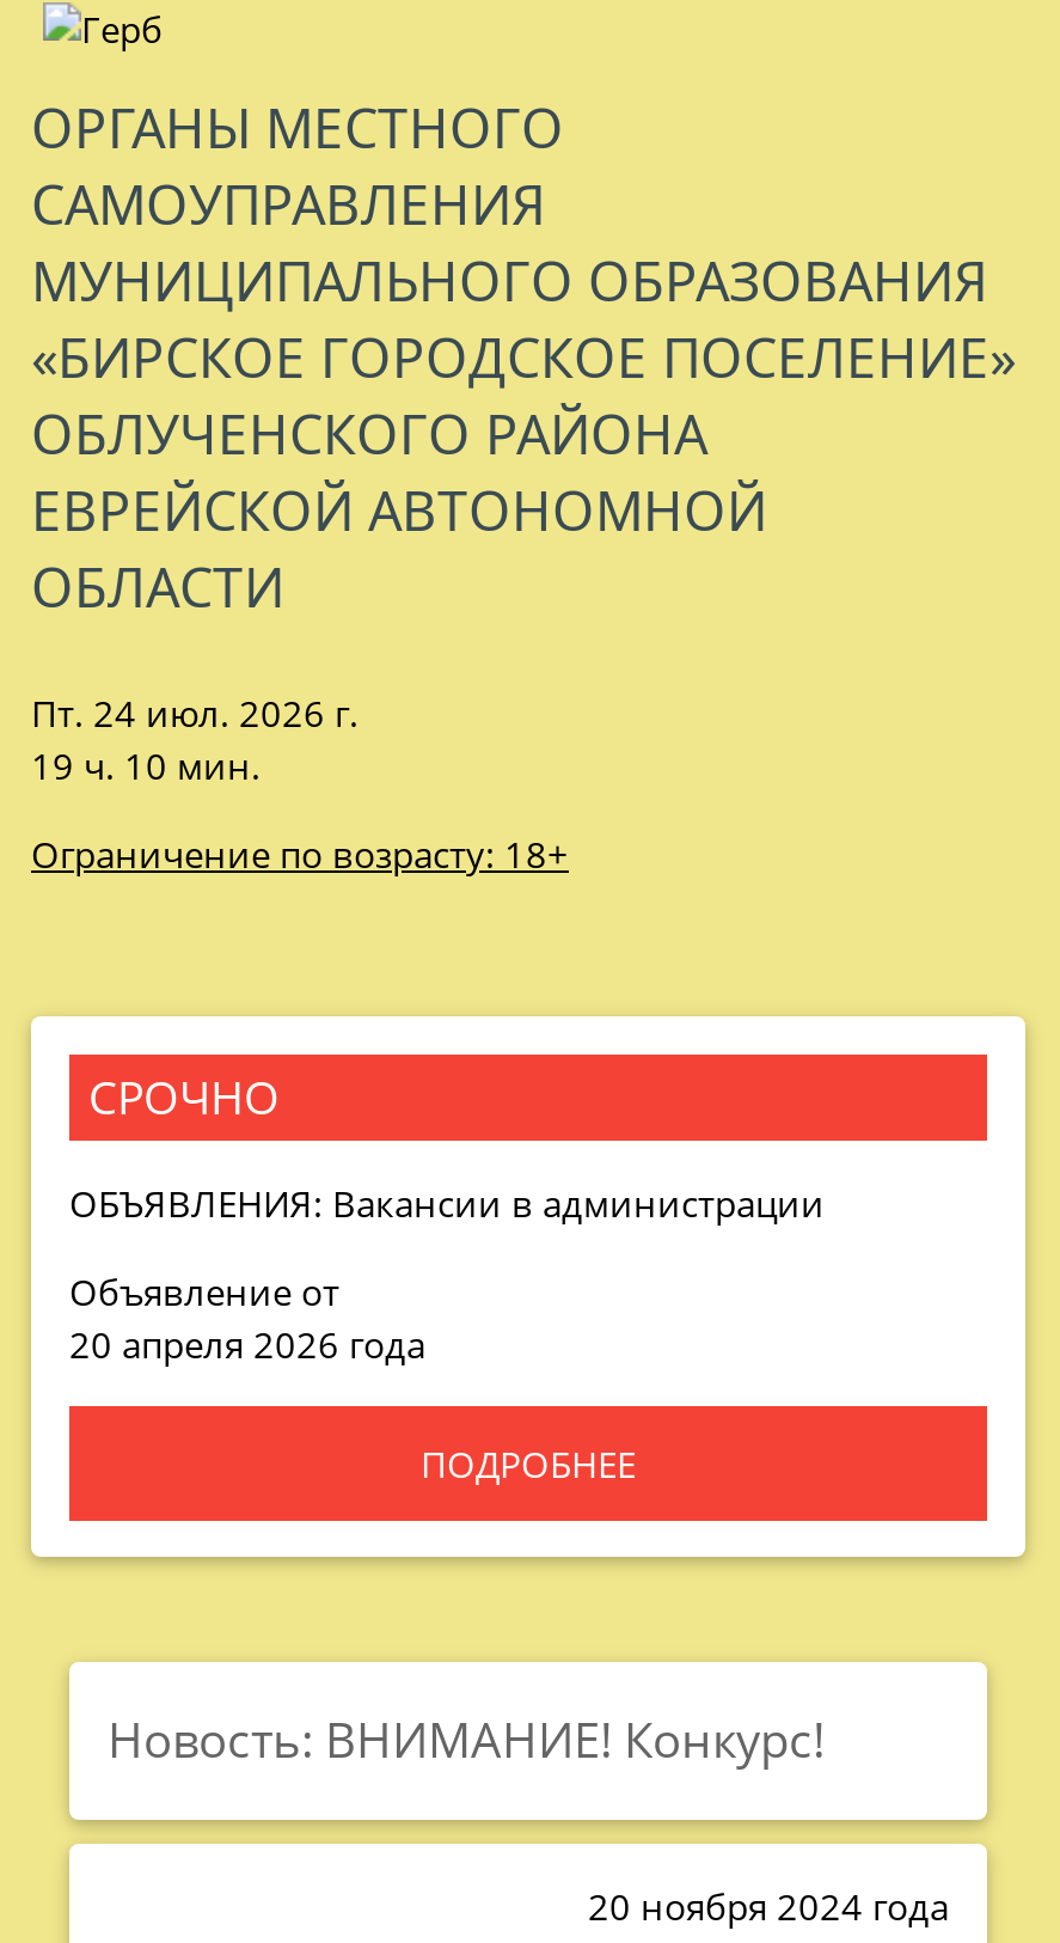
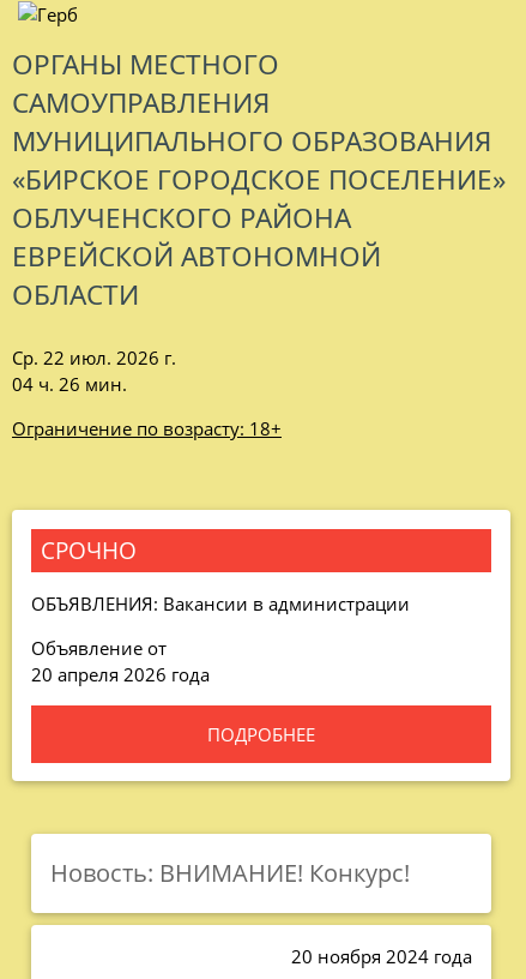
- Пт. 24 июл. 2026 г.
+ Ср. 22 июл. 2026 г.

- 19 ч. 10 мин.
+ 04 ч. 26 мин.
